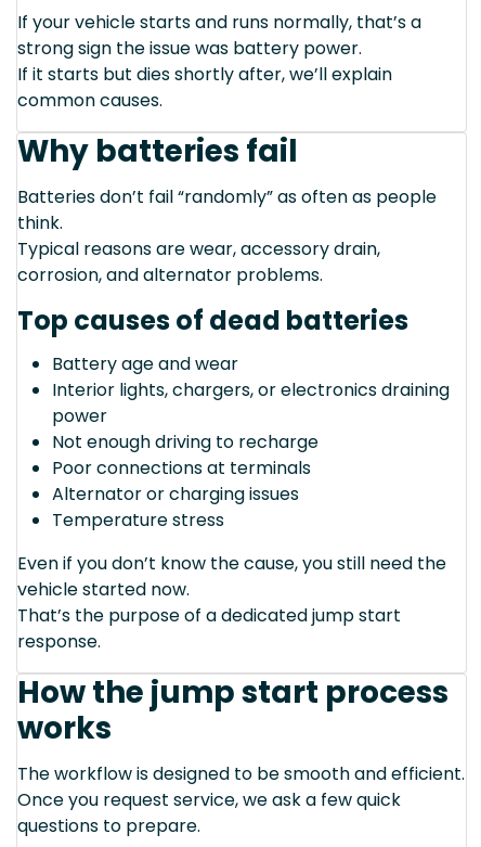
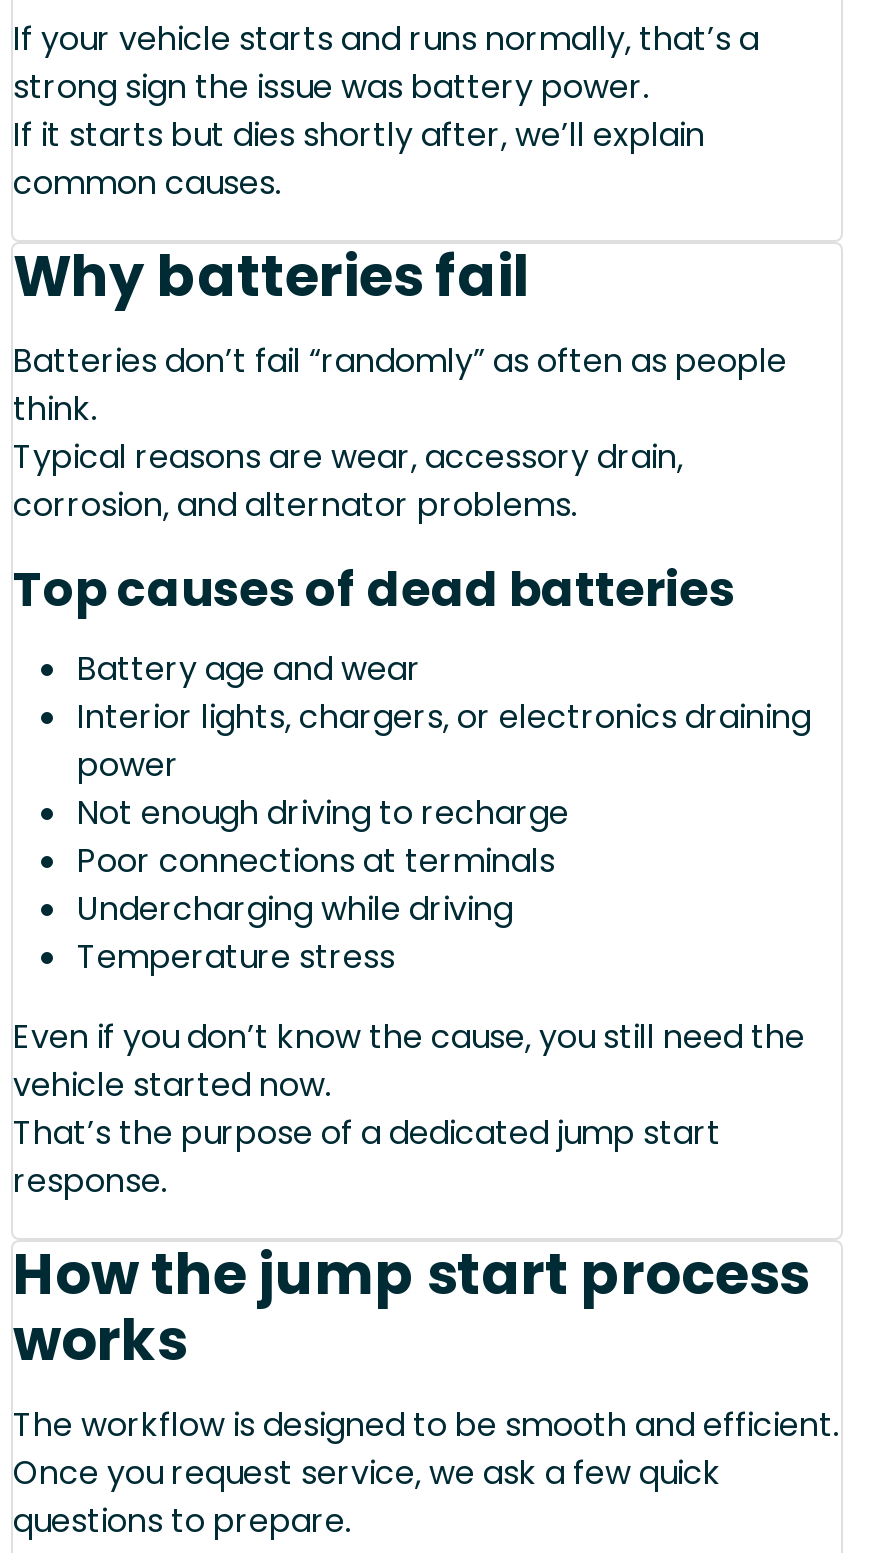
- Alternator or charging issues
+ Undercharging while driving
